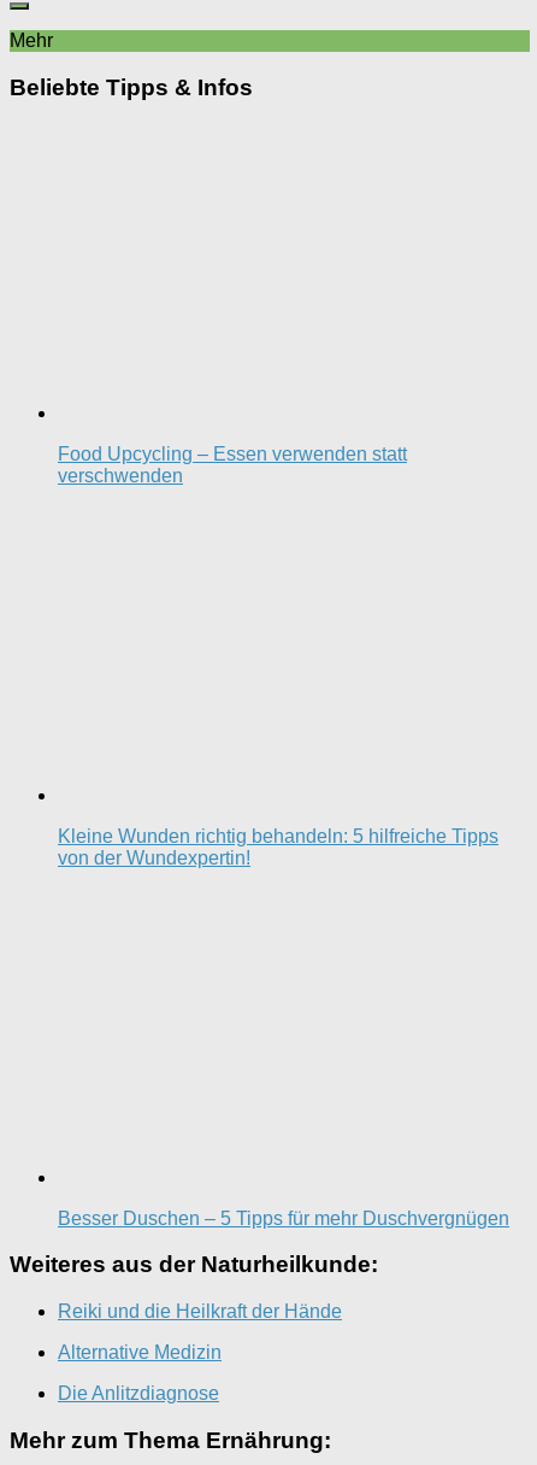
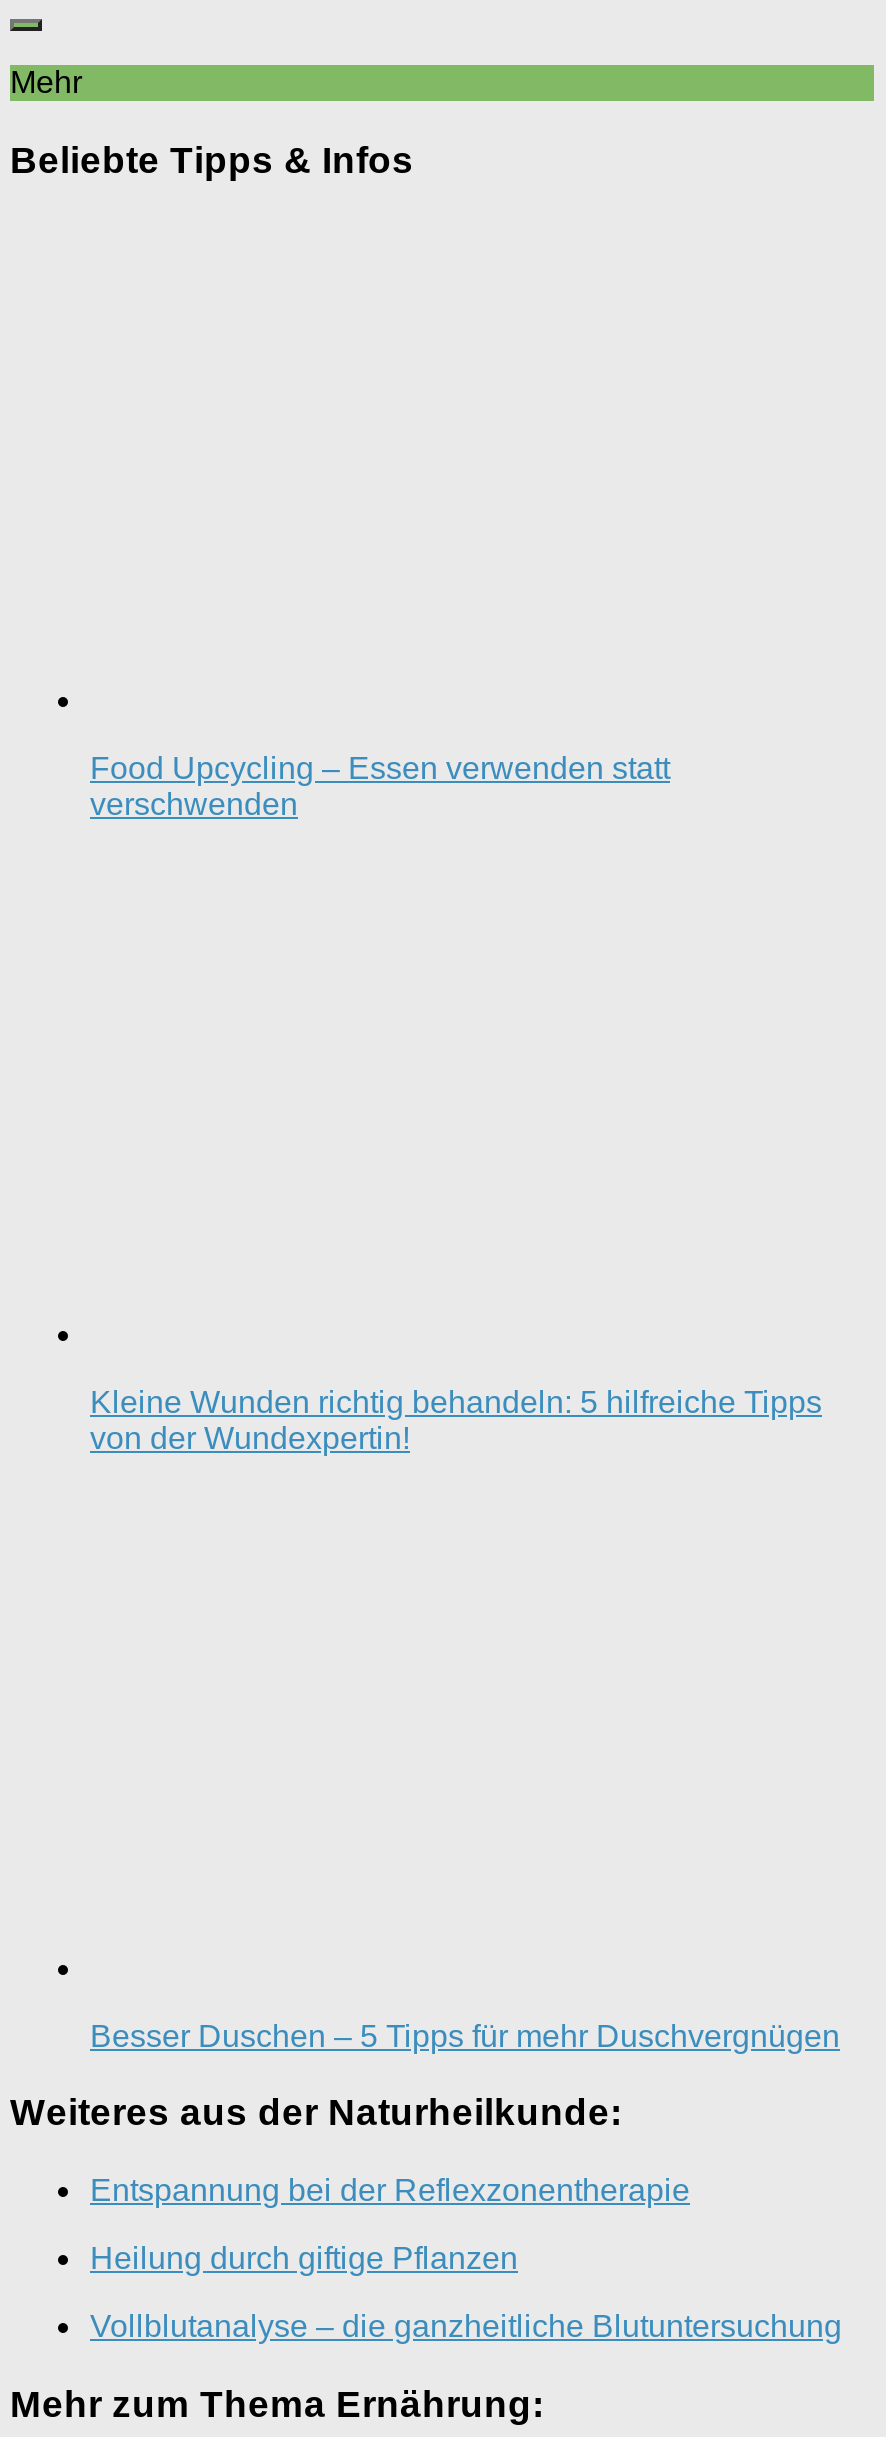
- Reiki und die Heilkraft der Hände
+ Entspannung bei der Reflexzonentherapie

- Alternative Medizin
+ Heilung durch giftige Pflanzen

- Die Anlitzdiagnose
+ Vollblutanalyse – die ganzheitliche Blutuntersuchung
